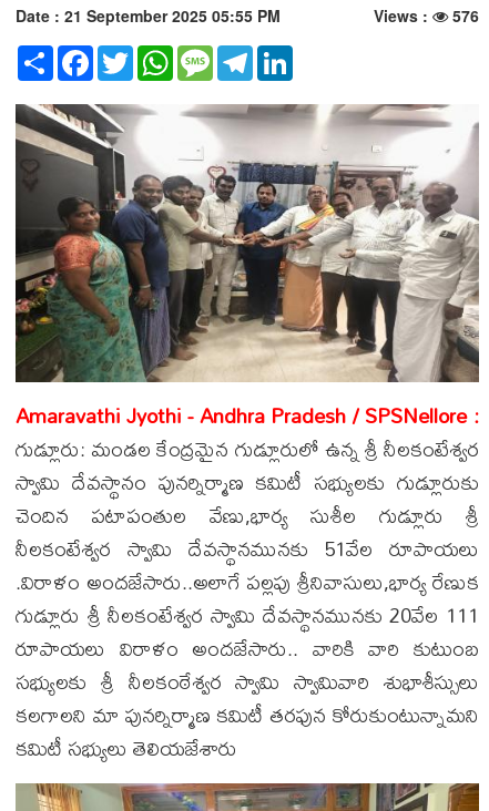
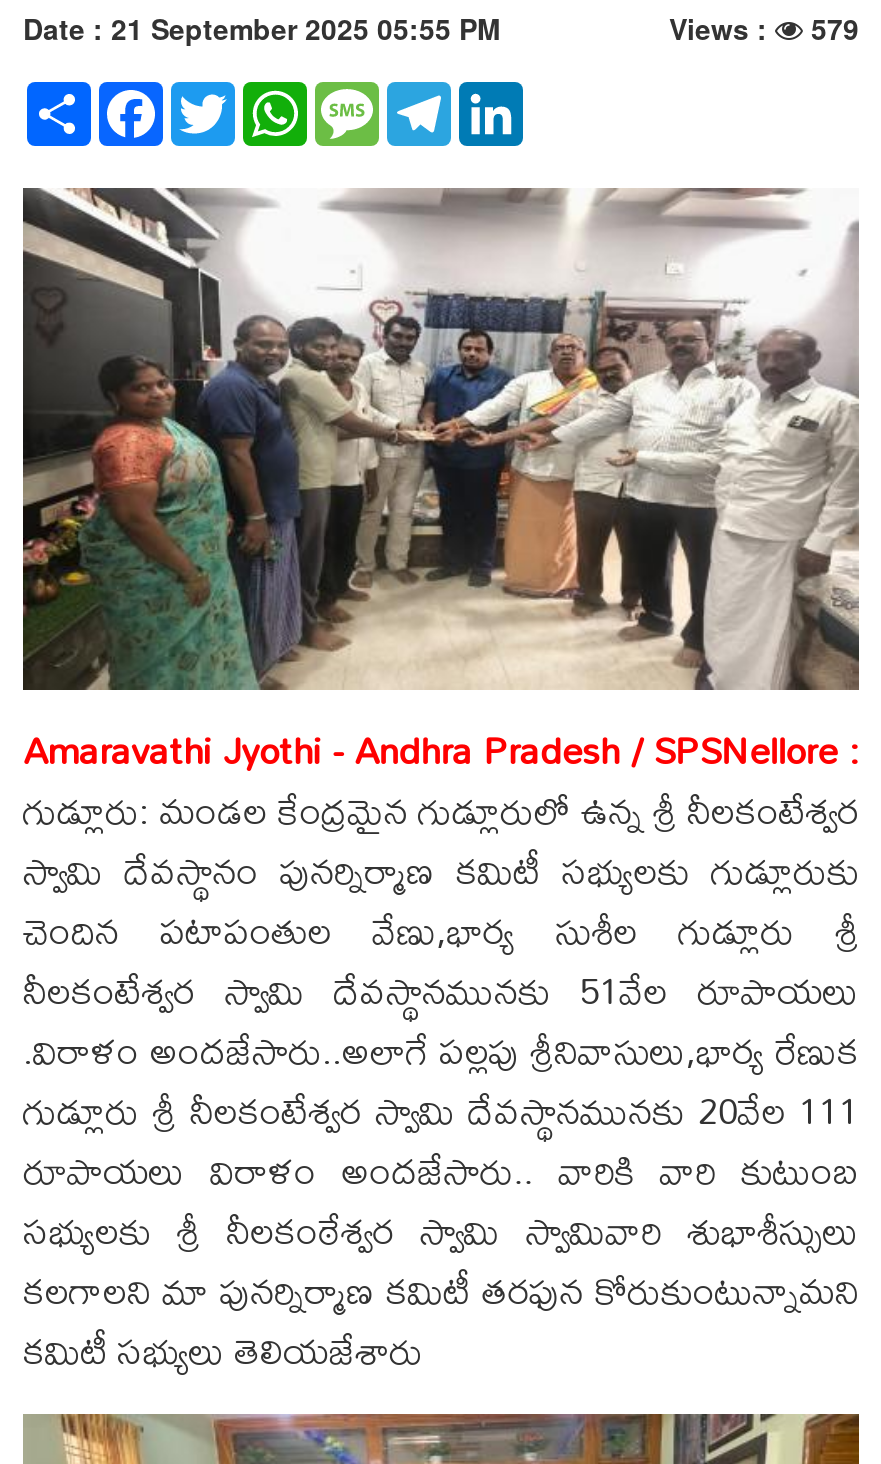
- Views : 576
+ Views : 579
